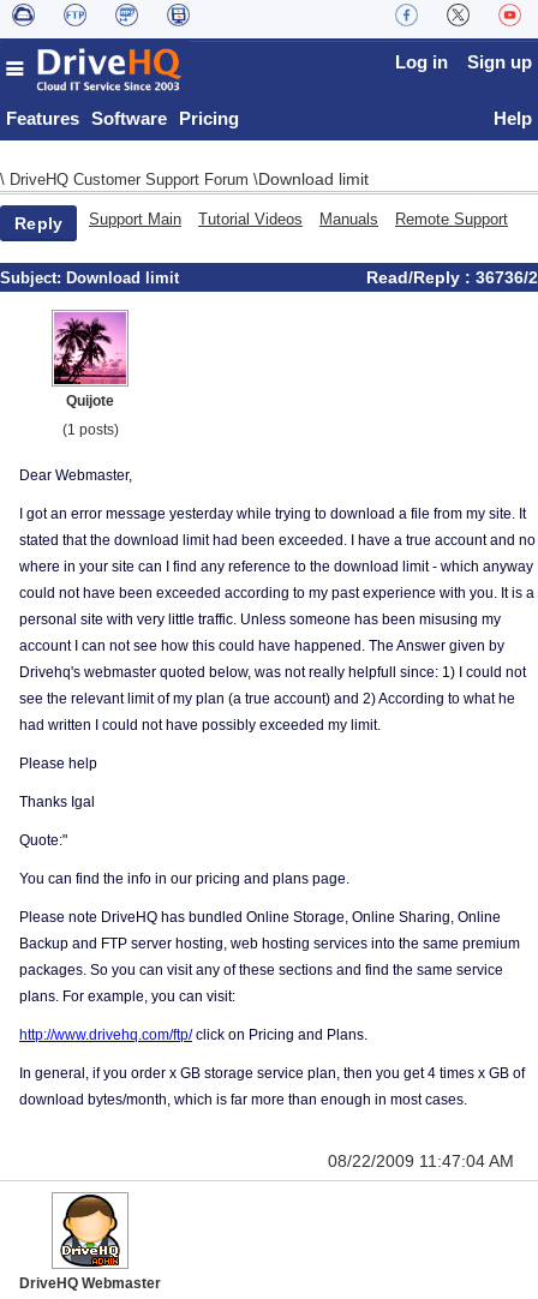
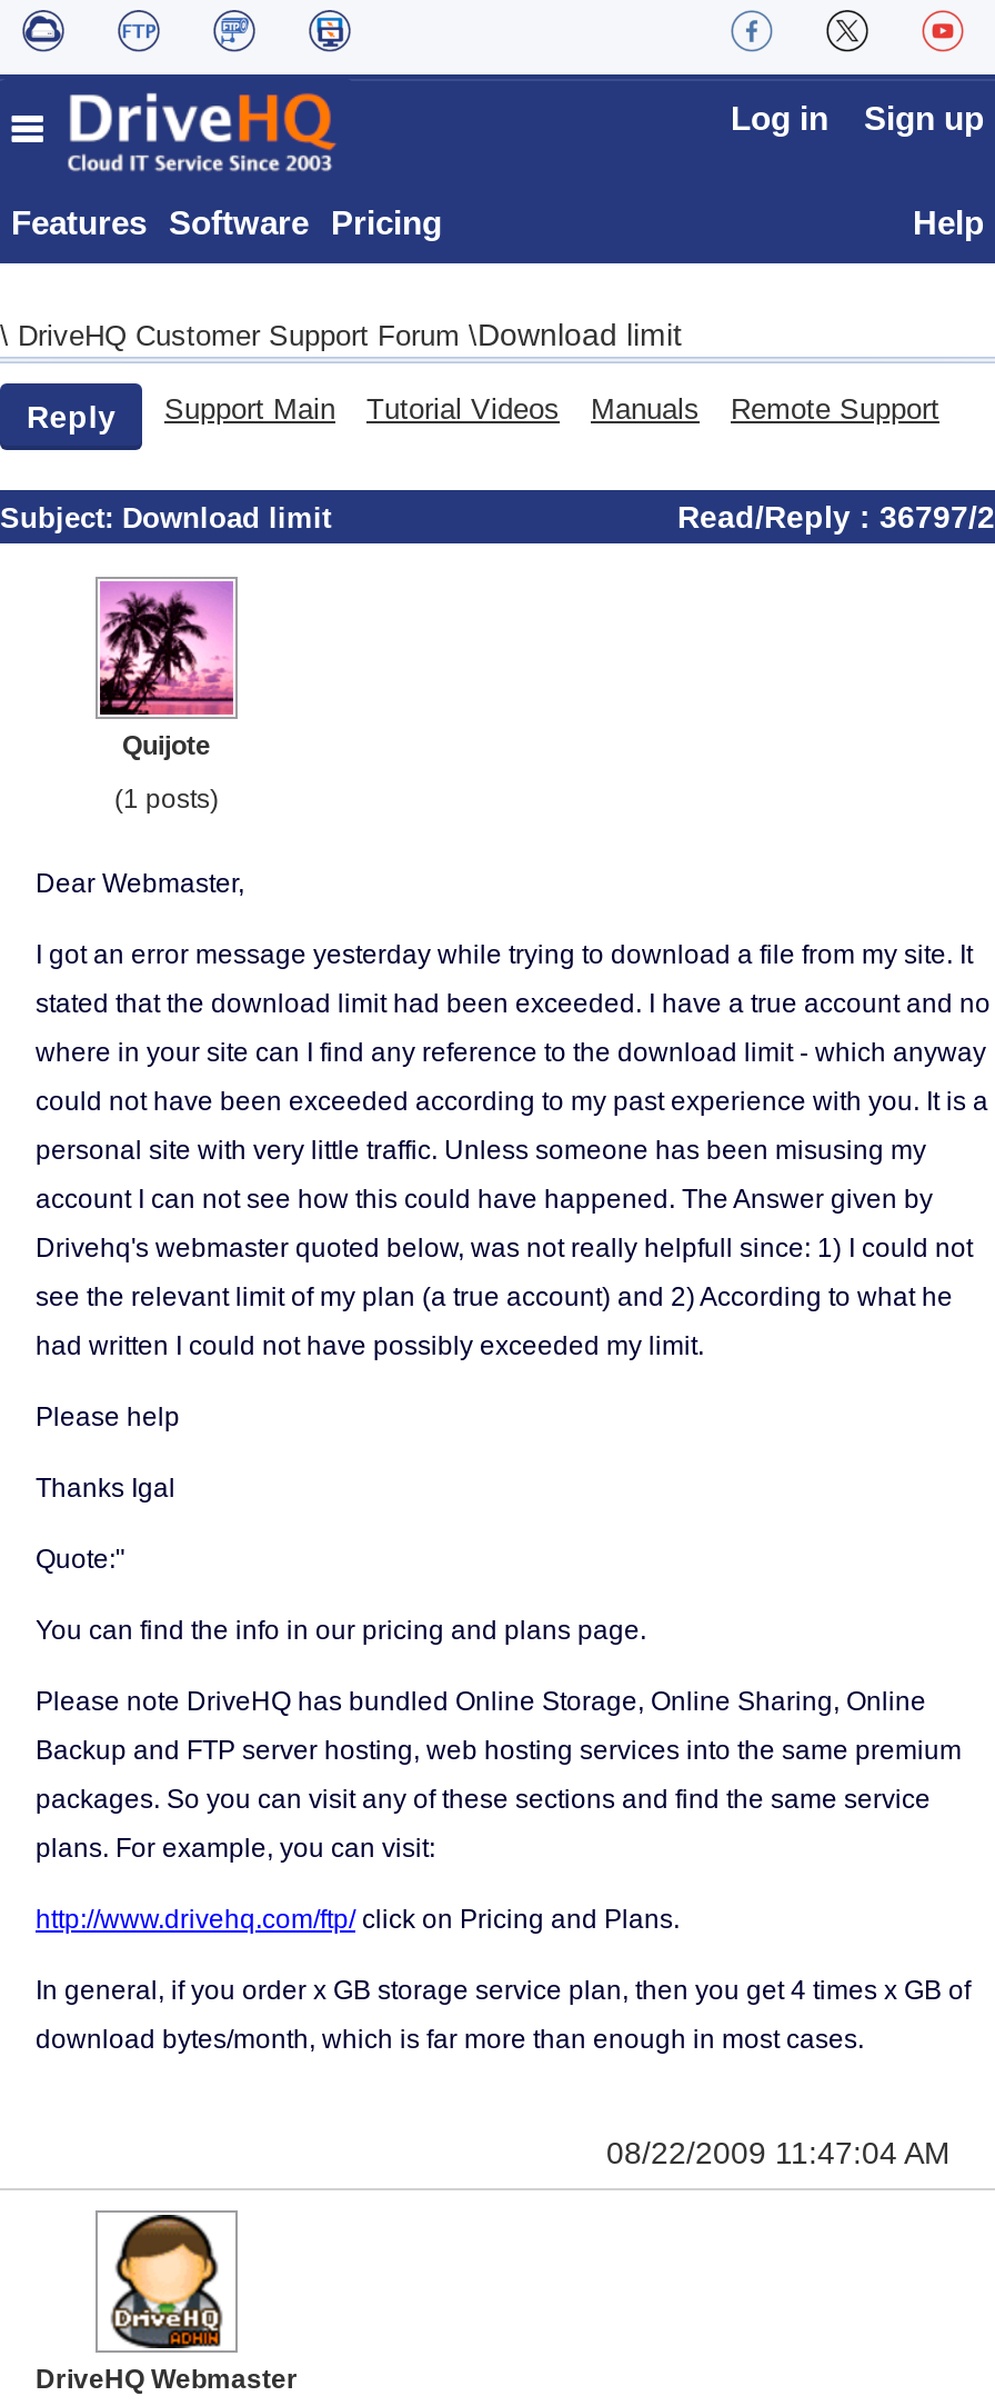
- Read/Reply : 36736/2
+ Read/Reply : 36797/2
